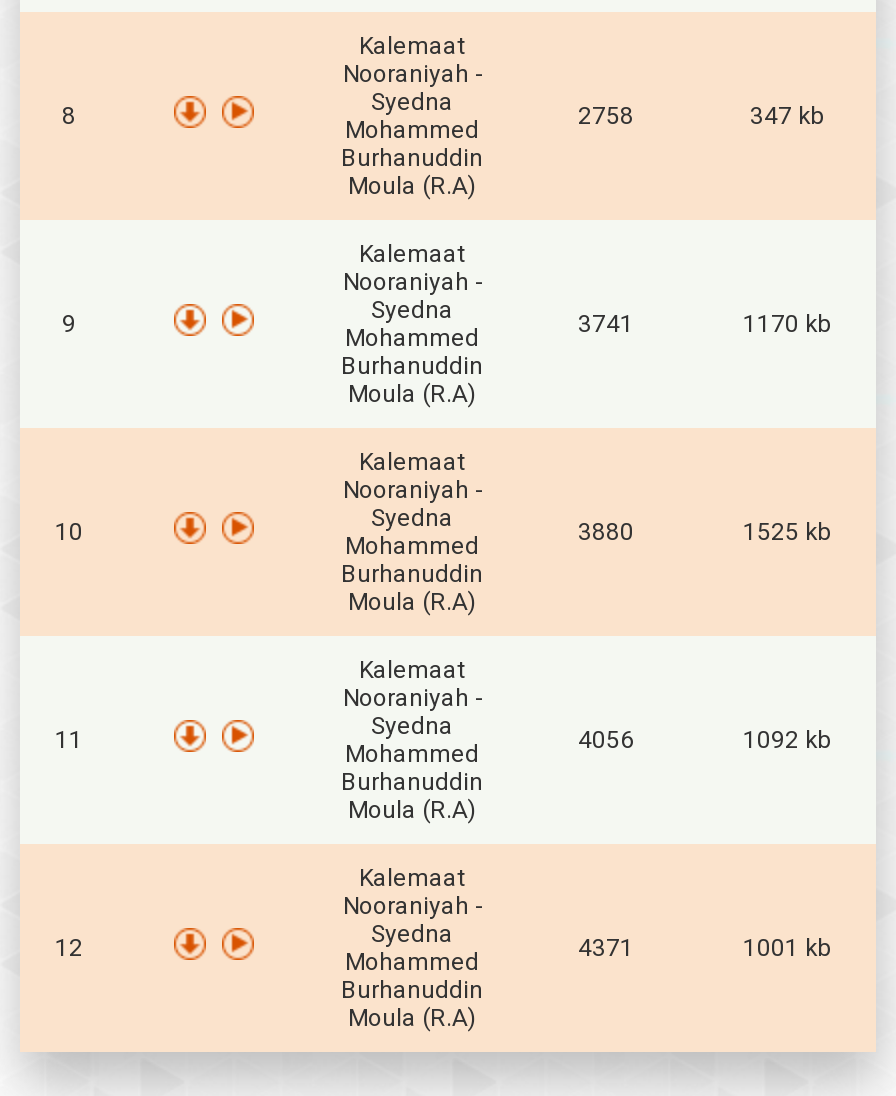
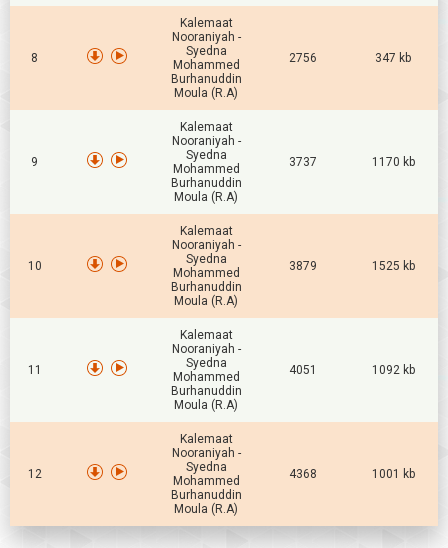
- 2758
+ 2756

- 3741
+ 3737

- 3880
+ 3879

- 4056
+ 4051

- 4371
+ 4368
